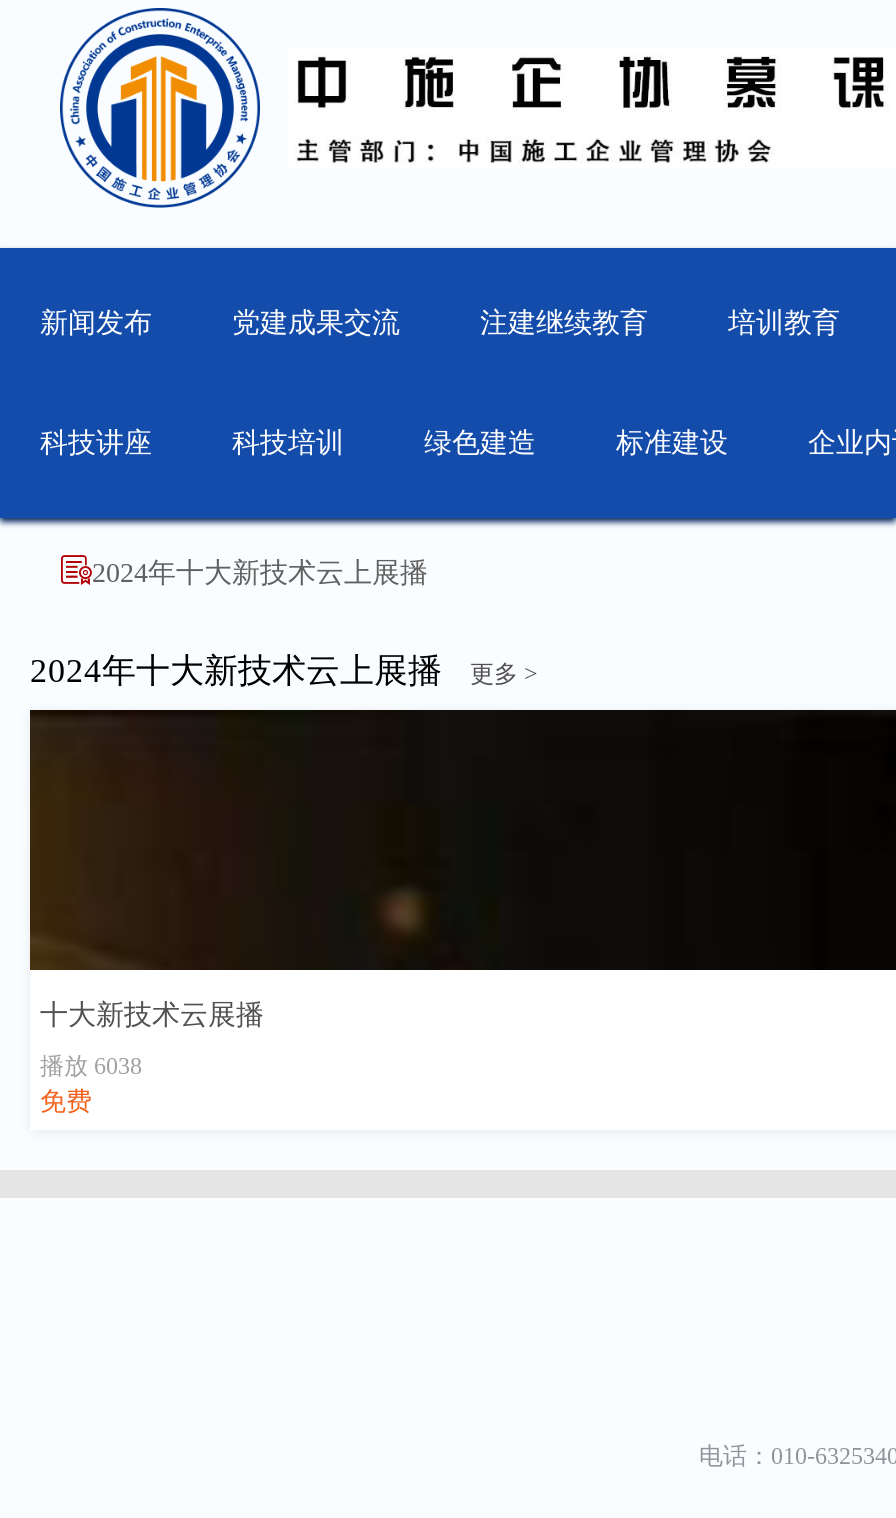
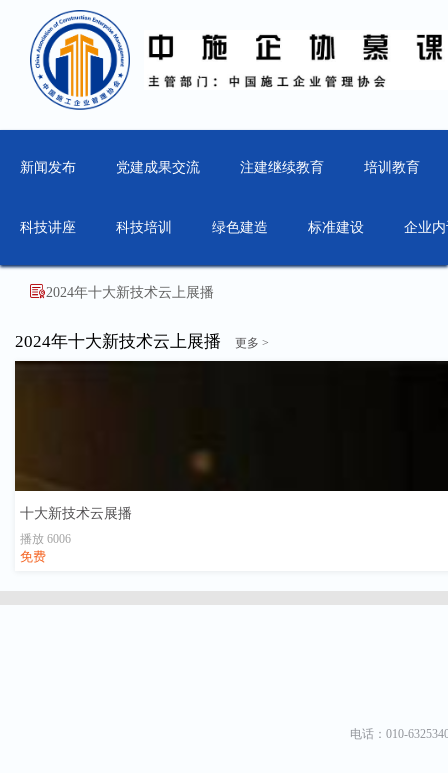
- 播放 6038
+ 播放 6006
